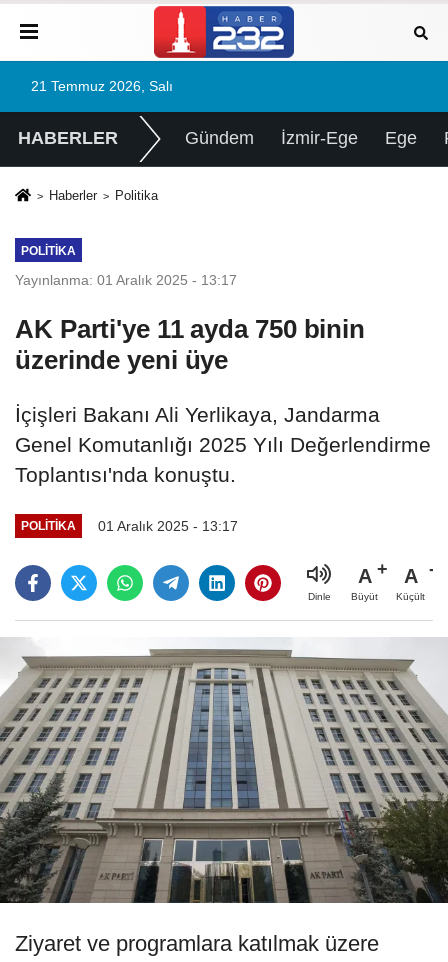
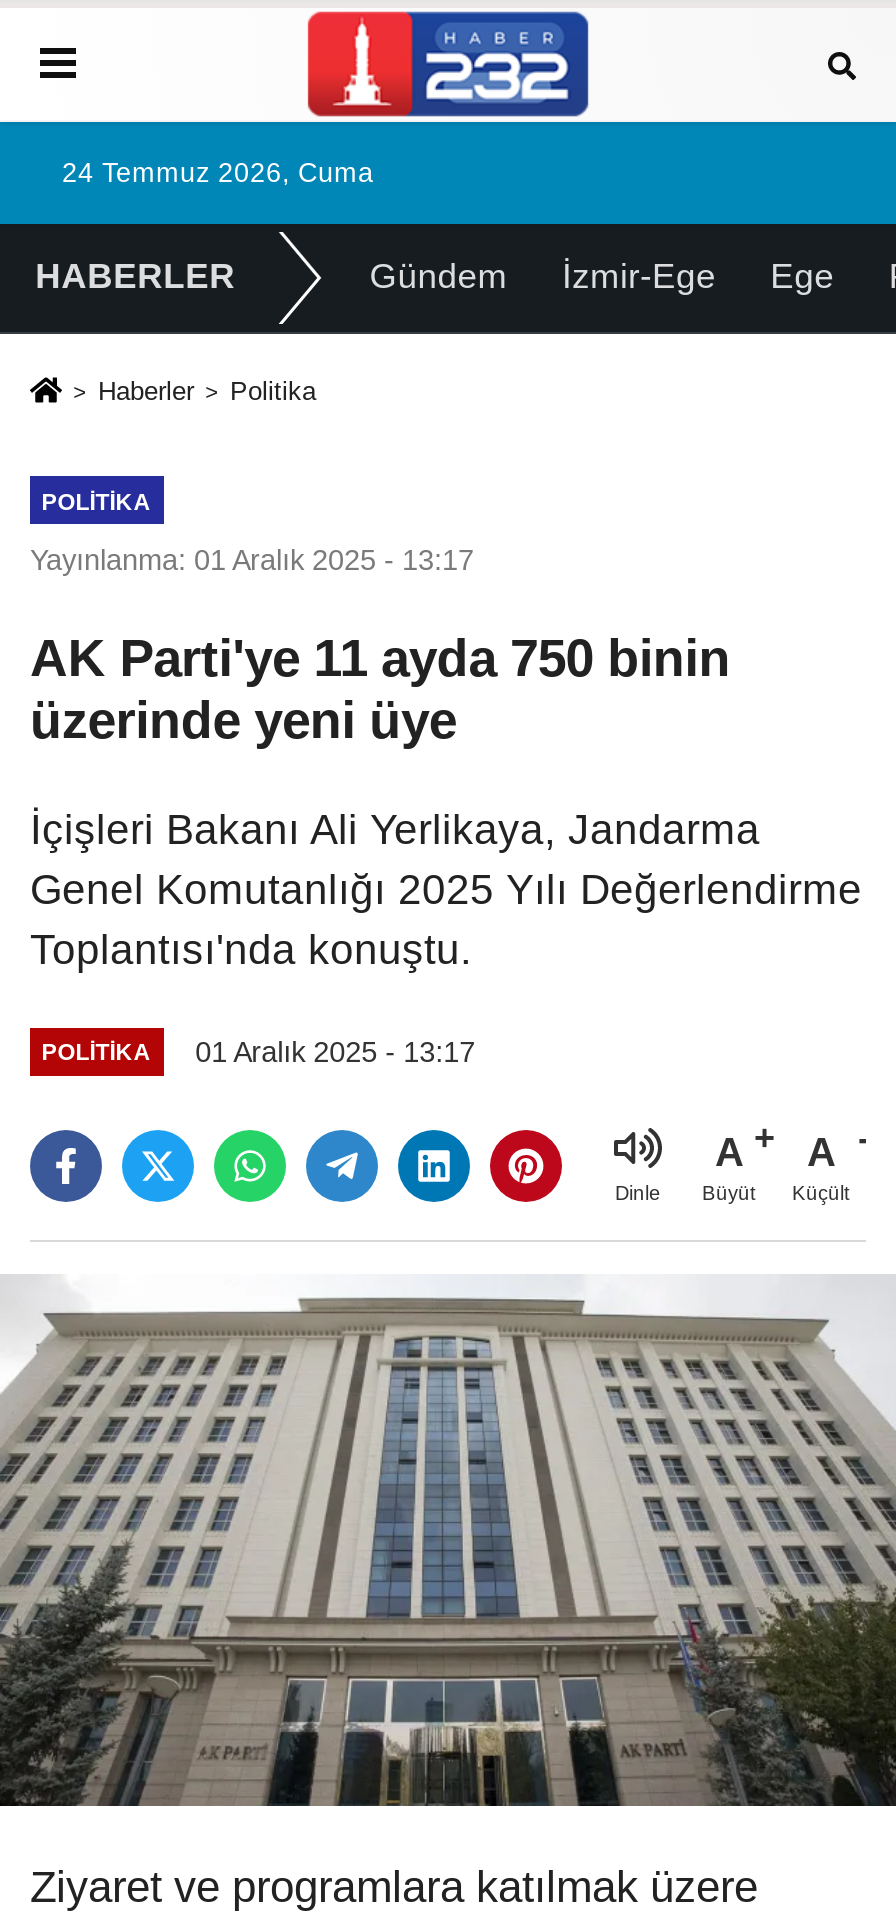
- 21 Temmuz 2026, Salı
+ 24 Temmuz 2026, Cuma
